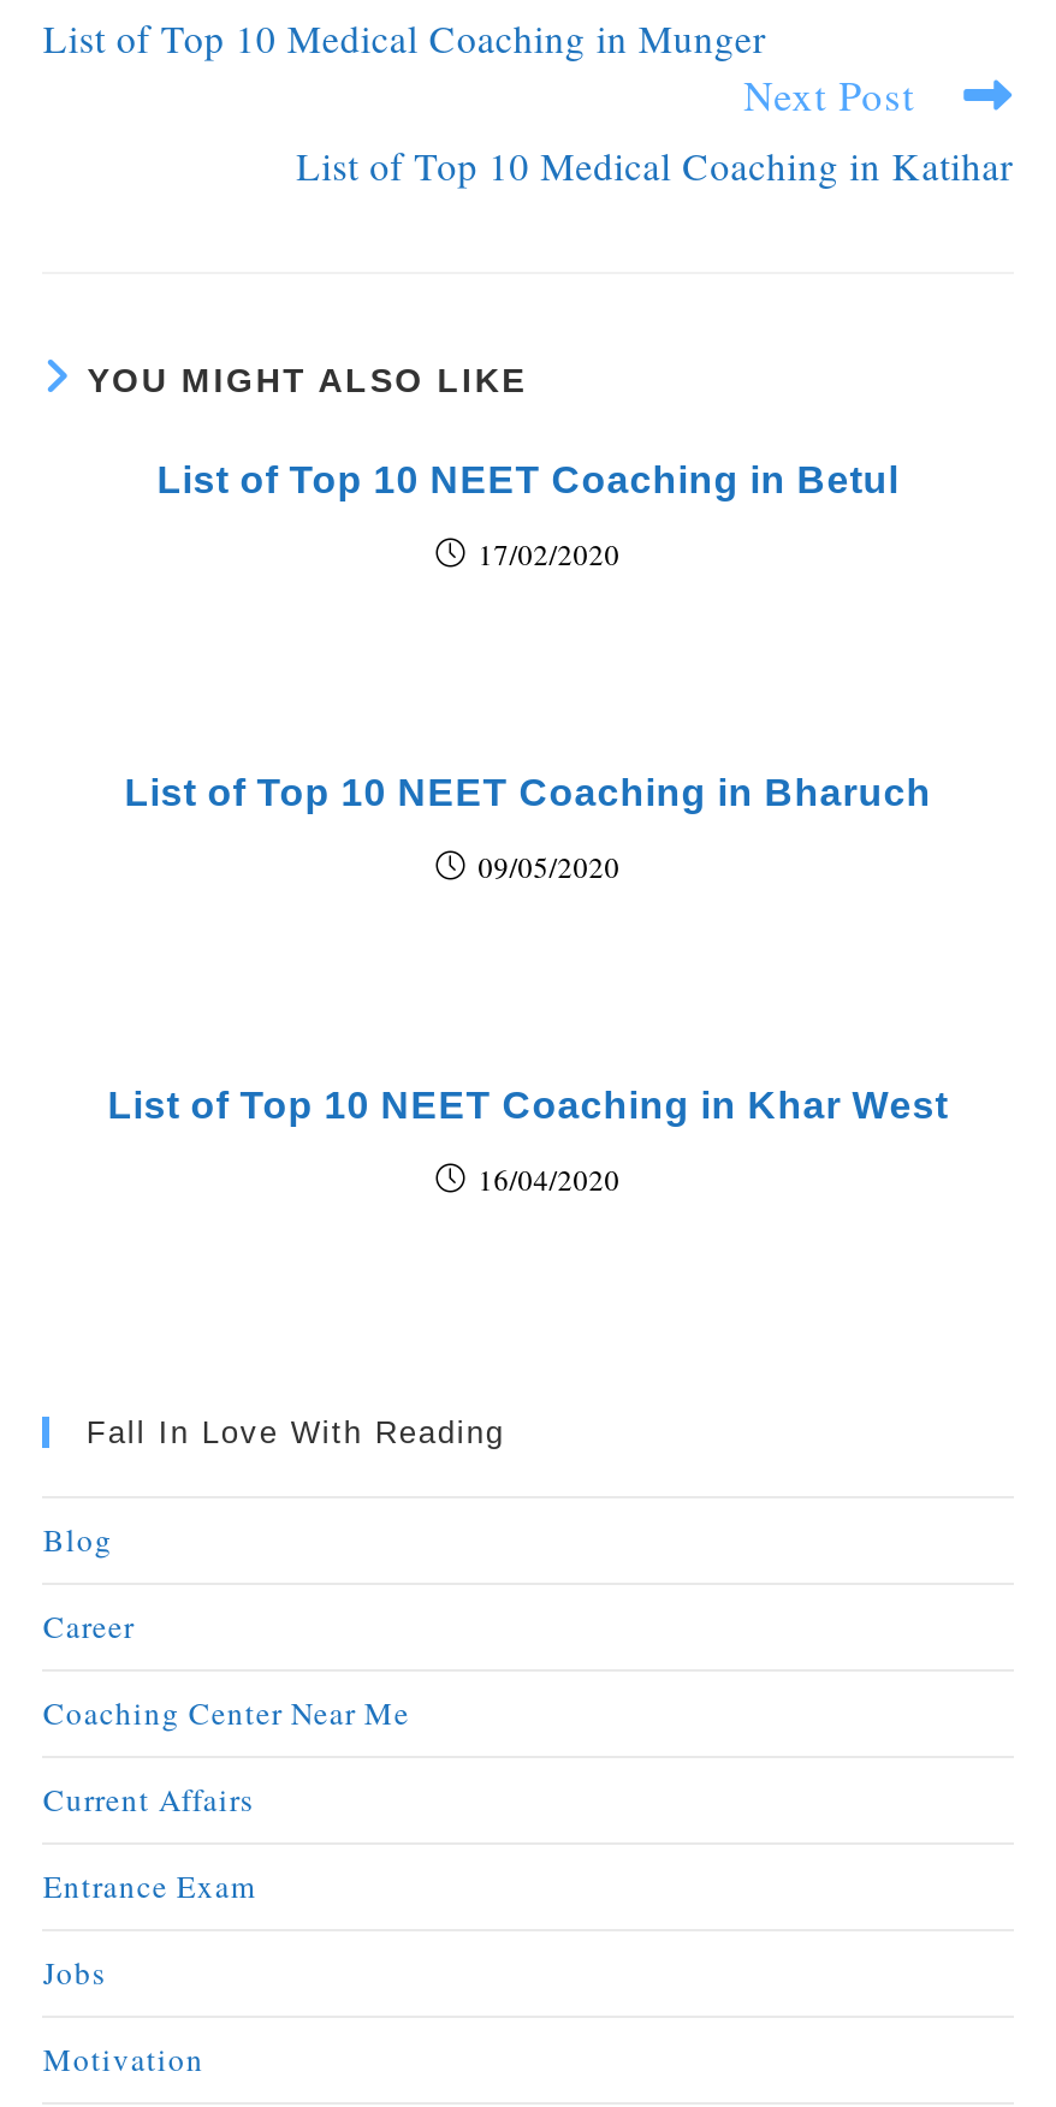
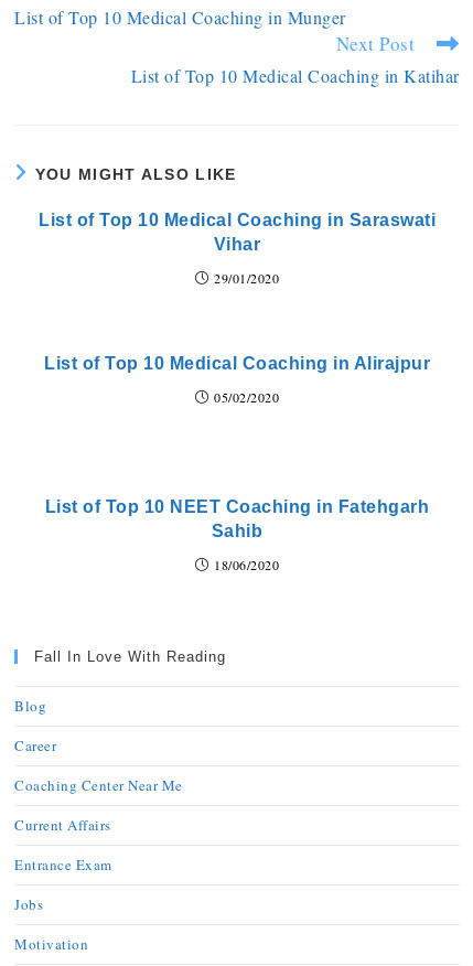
- List of Top 10 NEET Coaching in Betul
+ List of Top 10 Medical Coaching in Saraswati
+ Vihar

- 17/02/2020
+ 29/01/2020

- List of Top 10 NEET Coaching in Bharuch
+ List of Top 10 Medical Coaching in Alirajpur

- 09/05/2020
+ 05/02/2020

- List of Top 10 NEET Coaching in Khar West
+ List of Top 10 NEET Coaching in Fatehgarh
+ Sahib

- 16/04/2020
+ 18/06/2020
